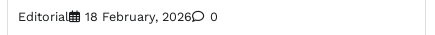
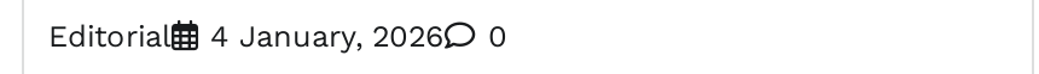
- Editorial 18 February, 2026 0
+ Editorial 4 January, 2026 0
